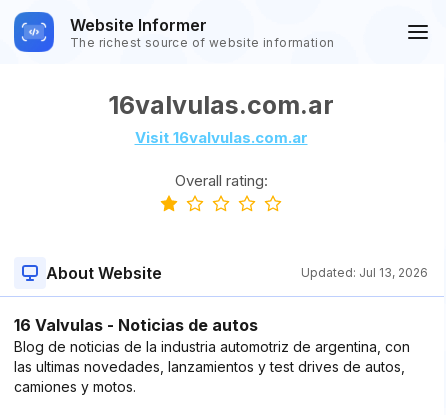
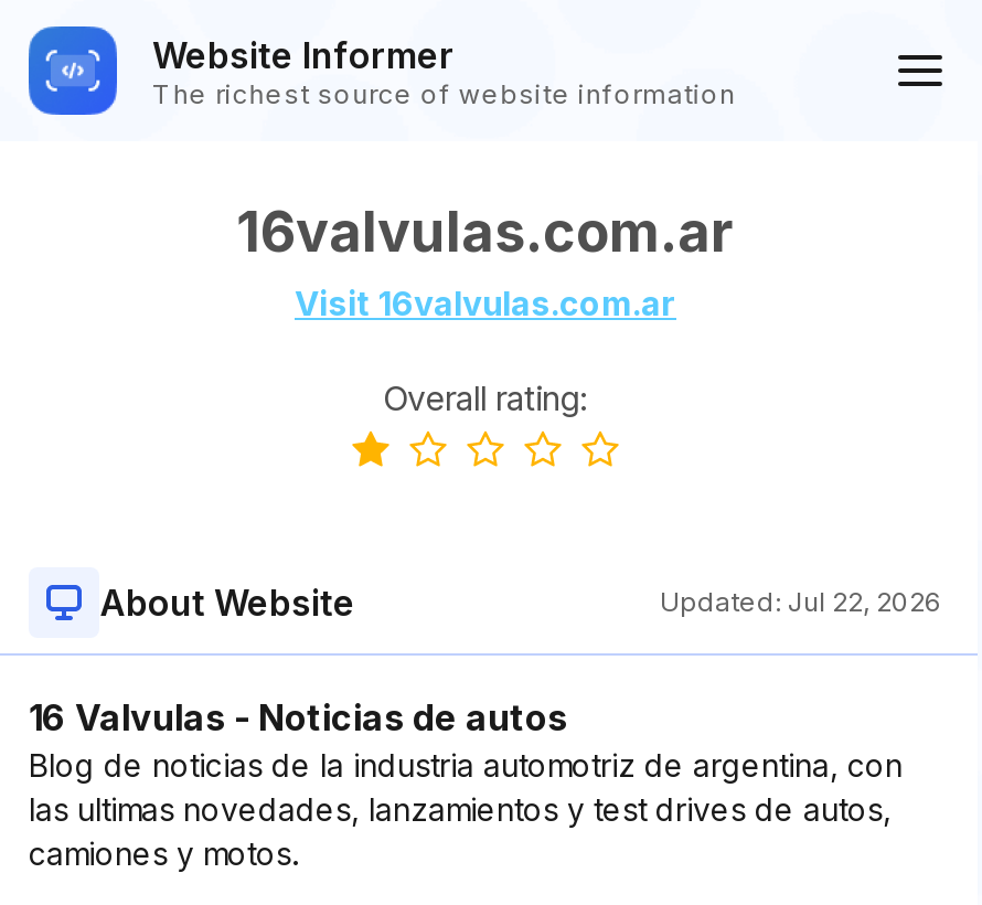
- Updated: Jul 13, 2026
+ Updated: Jul 22, 2026
